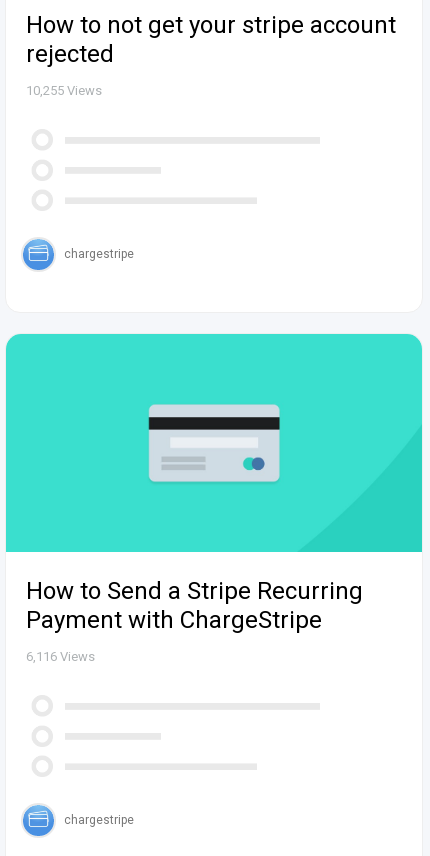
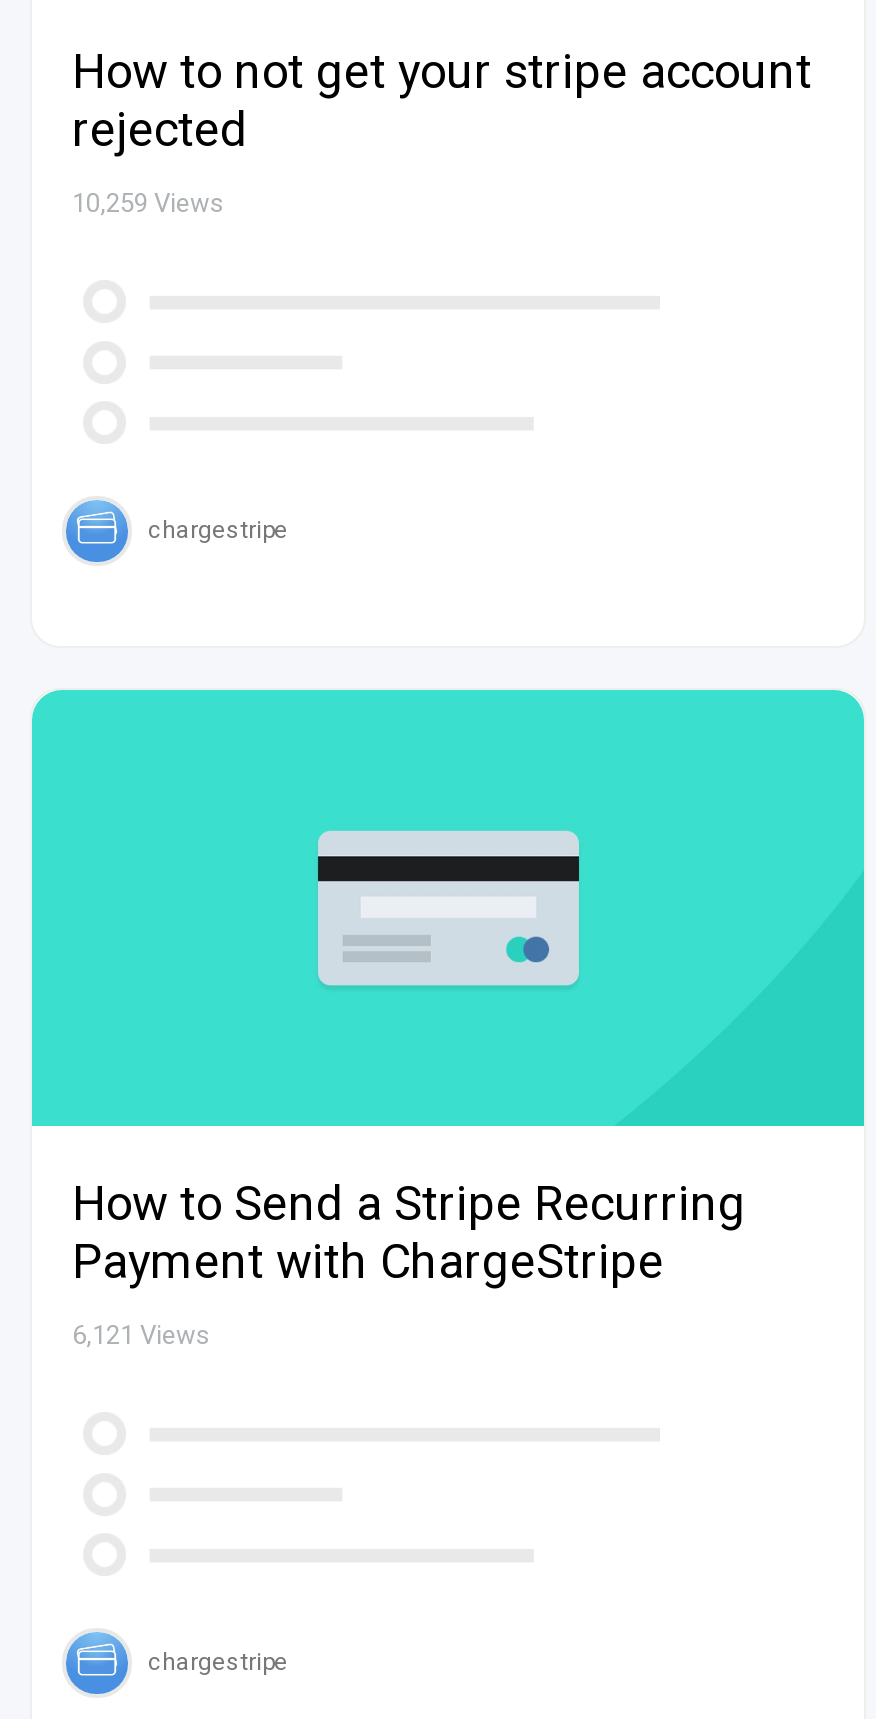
- 10,255 Views
+ 10,259 Views

- 6,116 Views
+ 6,121 Views
